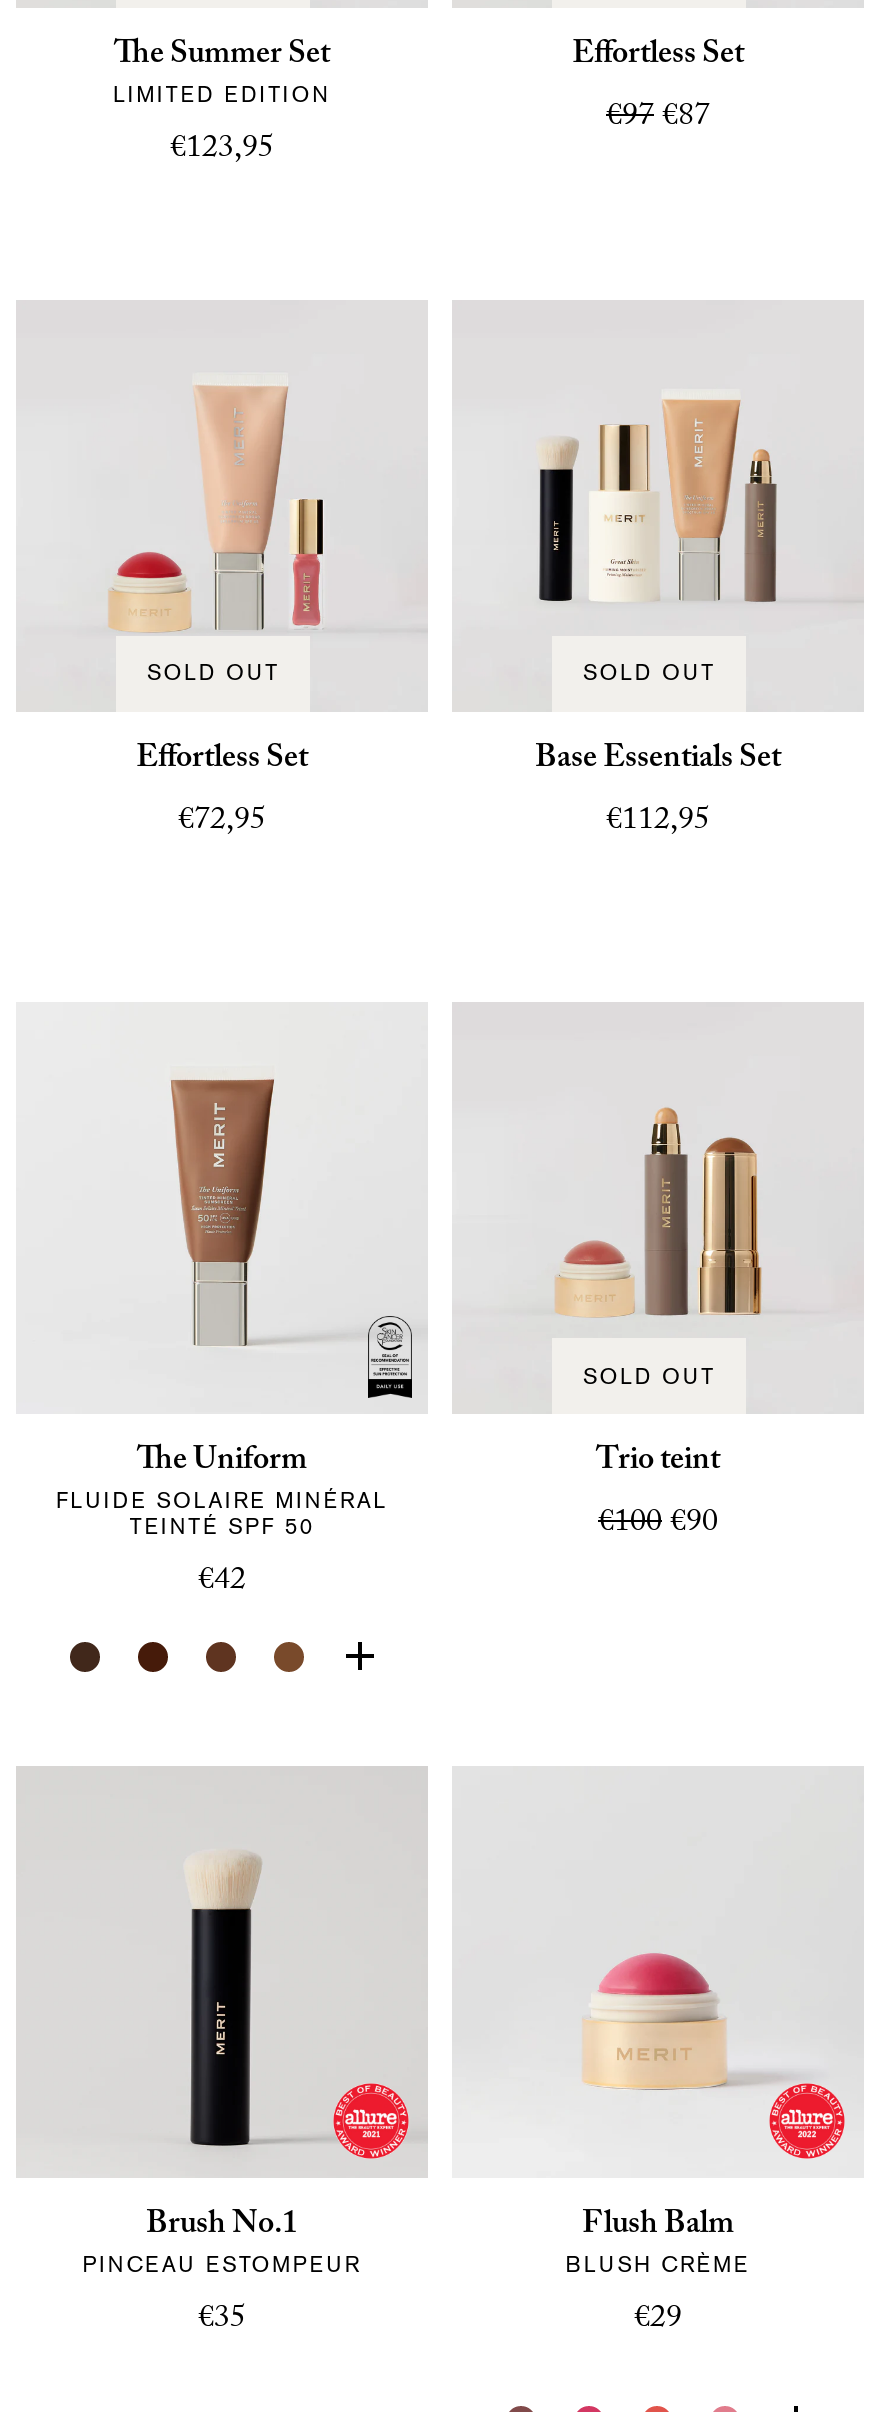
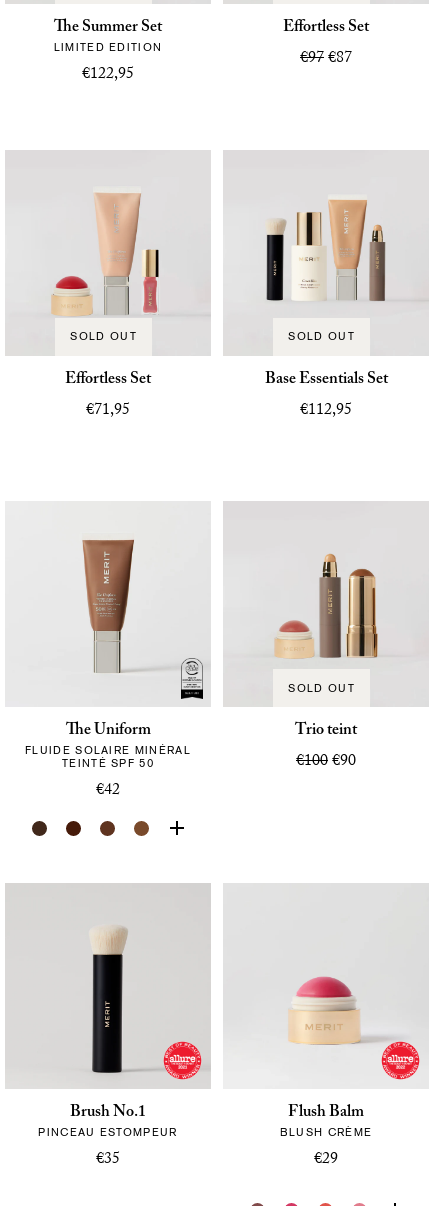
- €123,95
+ €122,95

- €72,95
+ €71,95
